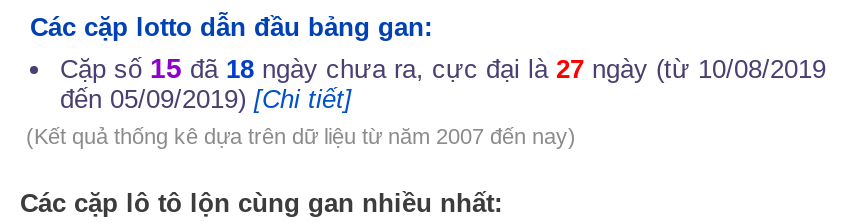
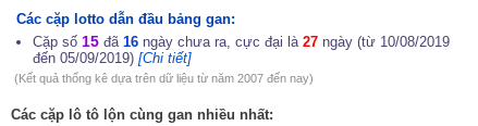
- Cặp số 15 đã 18 ngày chưa ra, cực đại là 27 ngày (từ 10/08/2019
+ Cặp số 15 đã 16 ngày chưa ra, cực đại là 27 ngày (từ 10/08/2019
